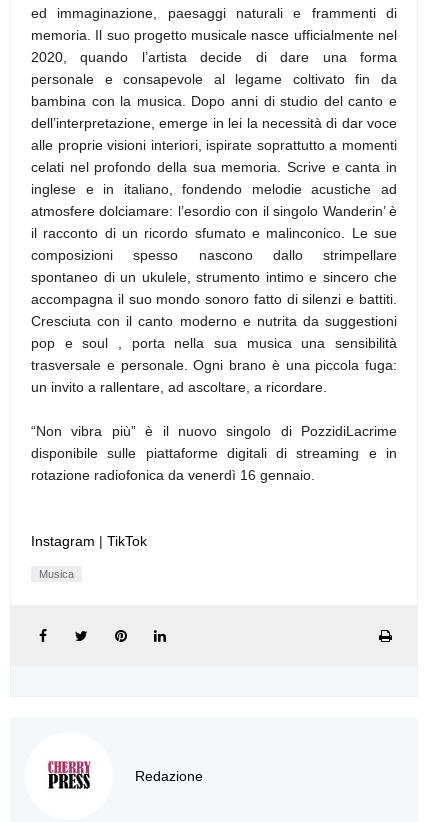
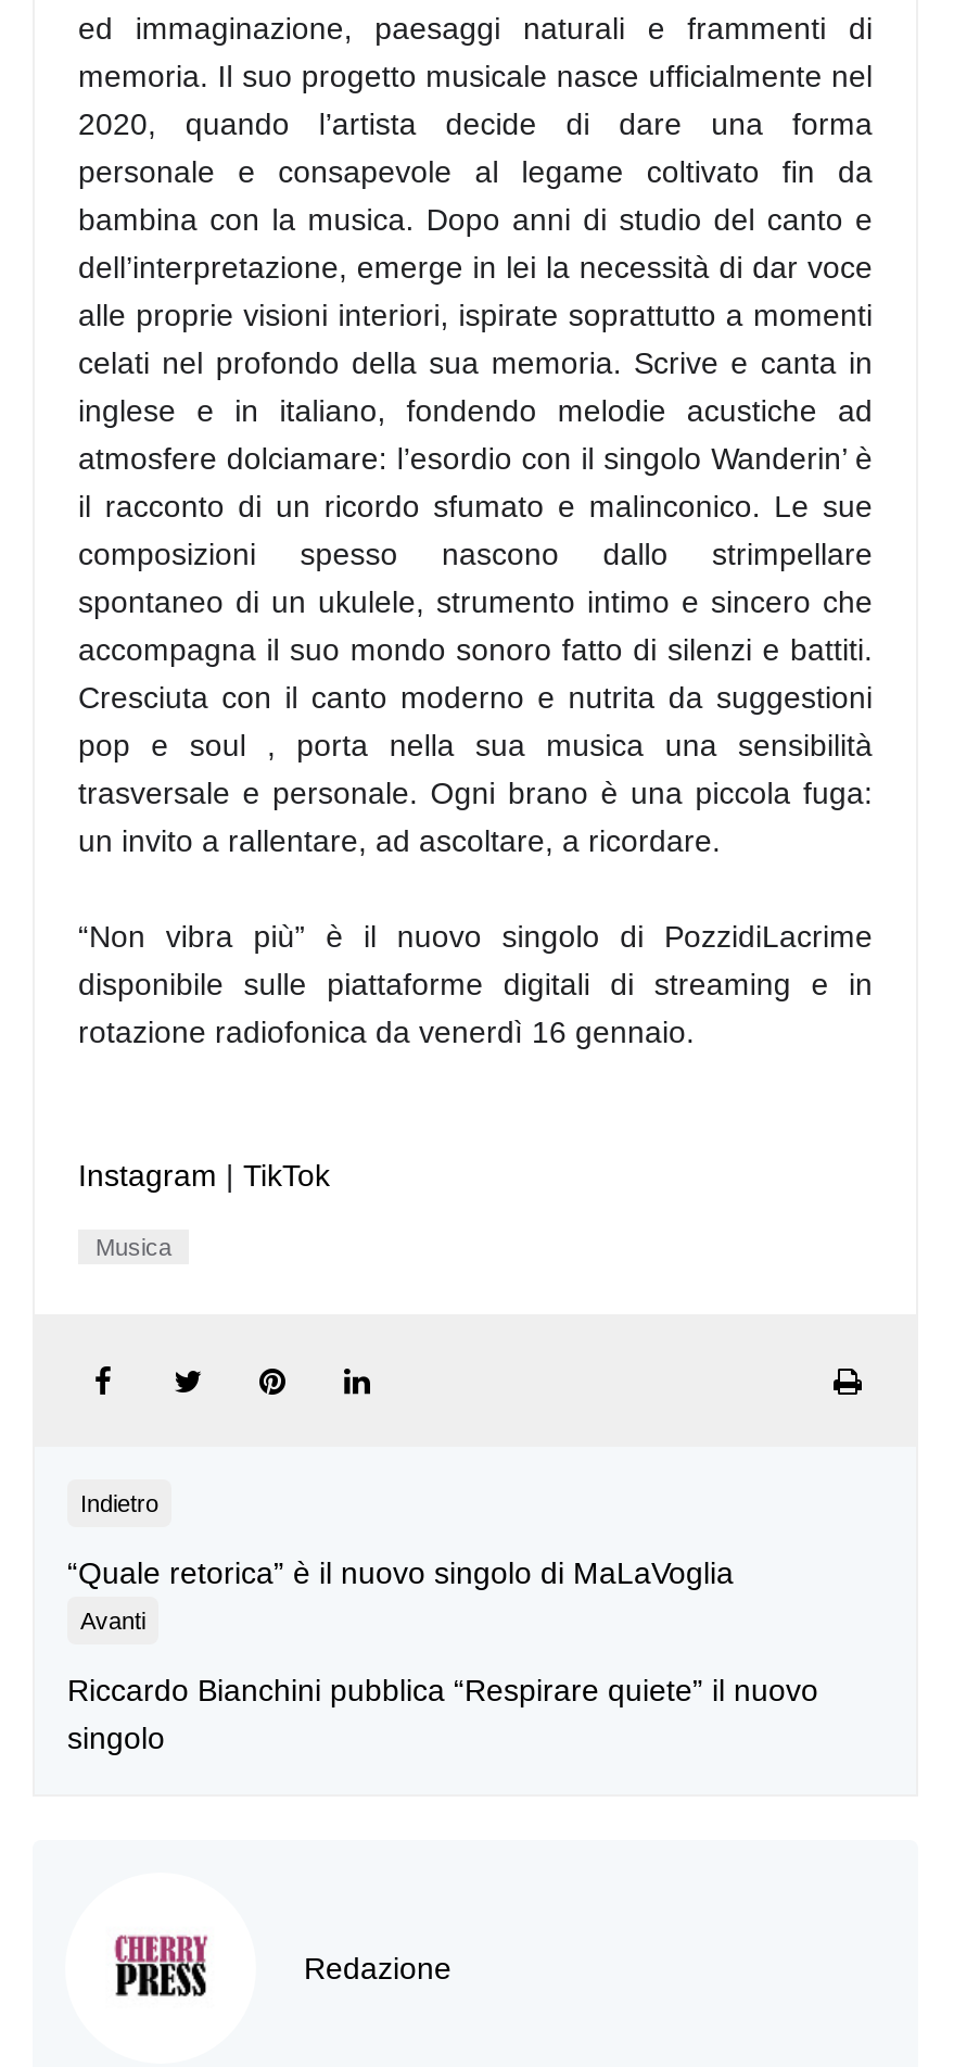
+ Indietro
+ “Quale retorica” è il nuovo singolo di MaLaVoglia
+ Avanti
+ Riccardo Bianchini pubblica “Respirare quiete” il nuovo
+ singolo
